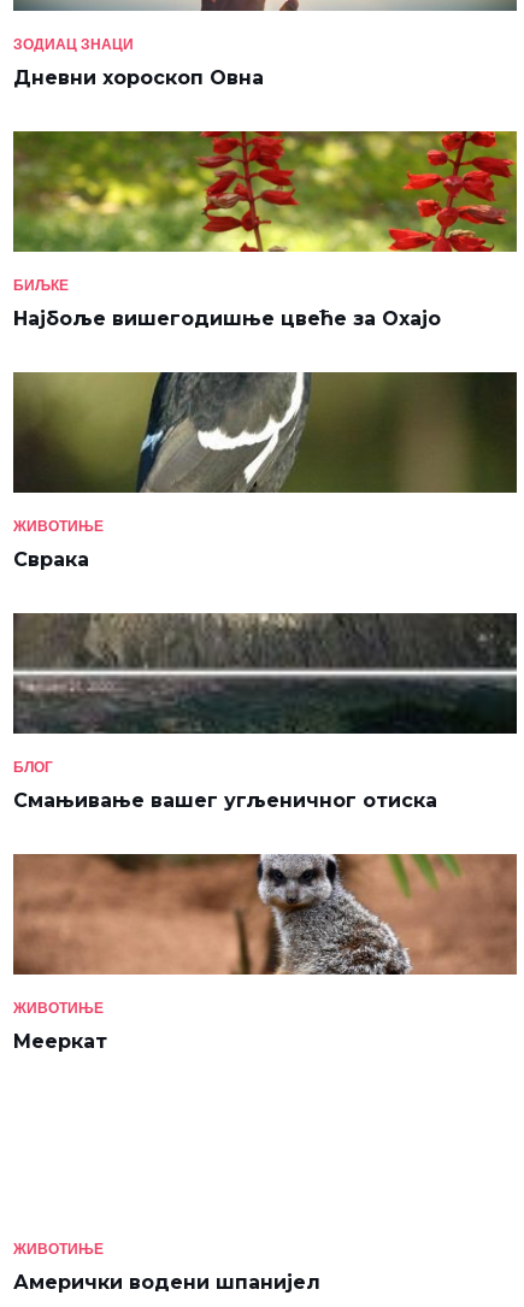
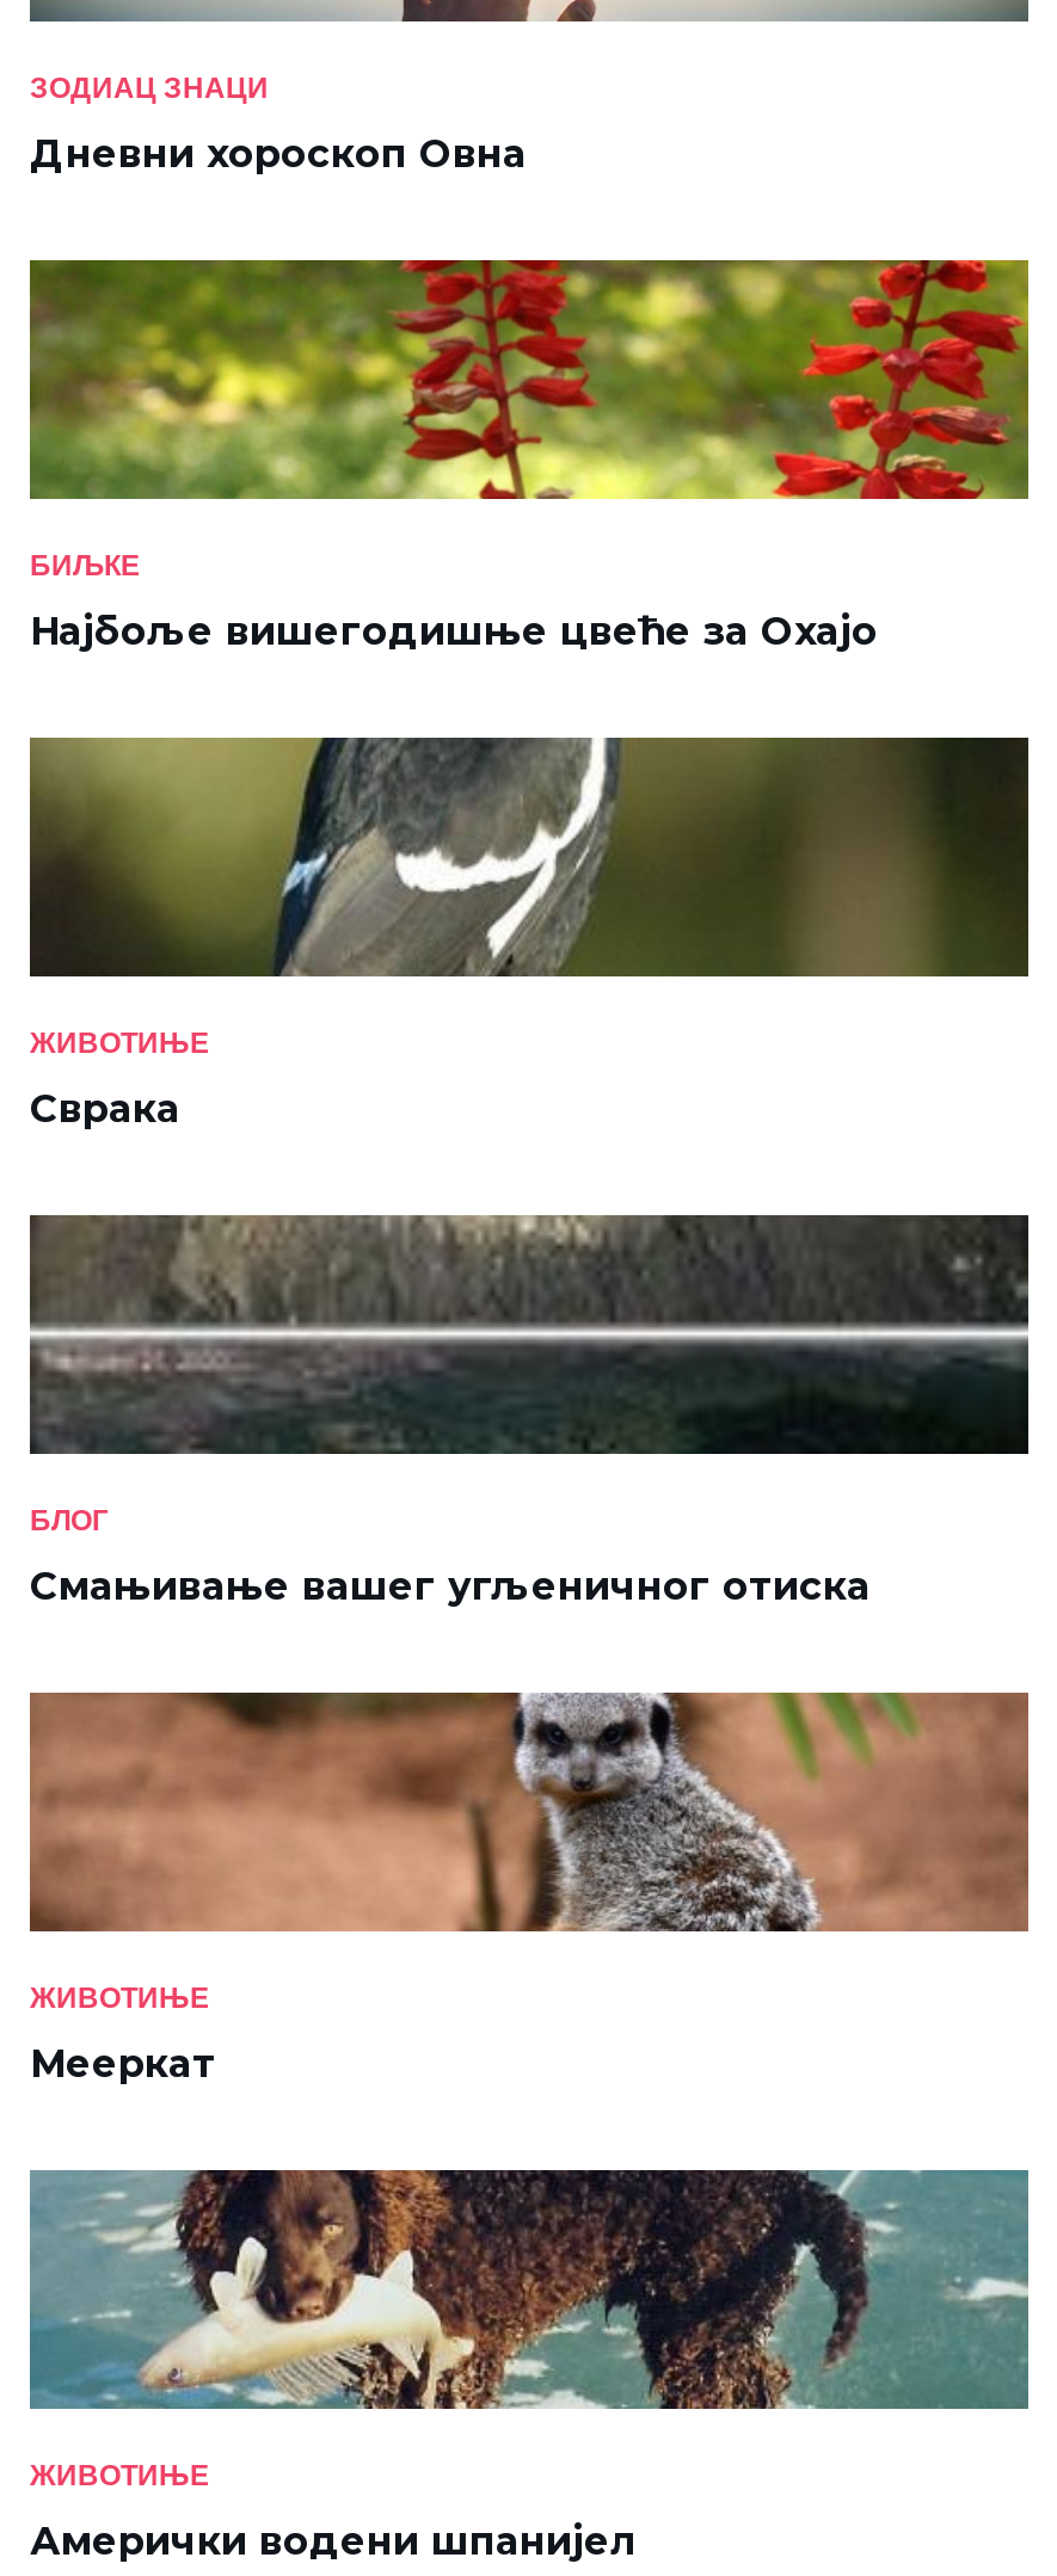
+ [image]
